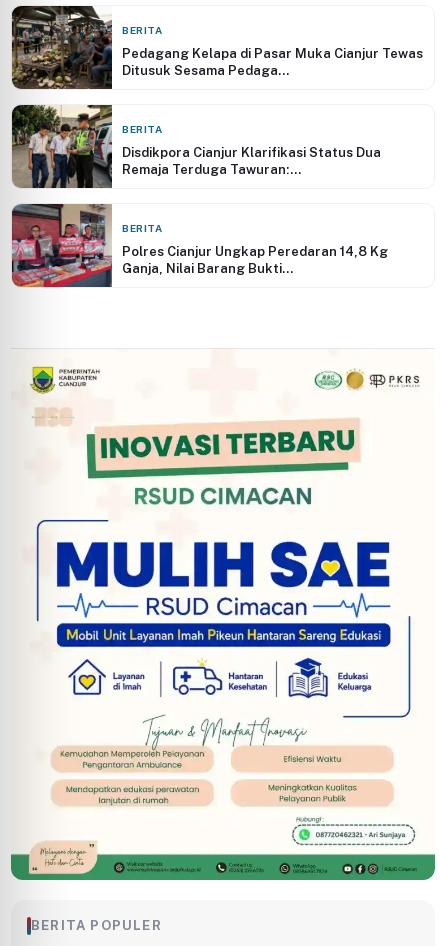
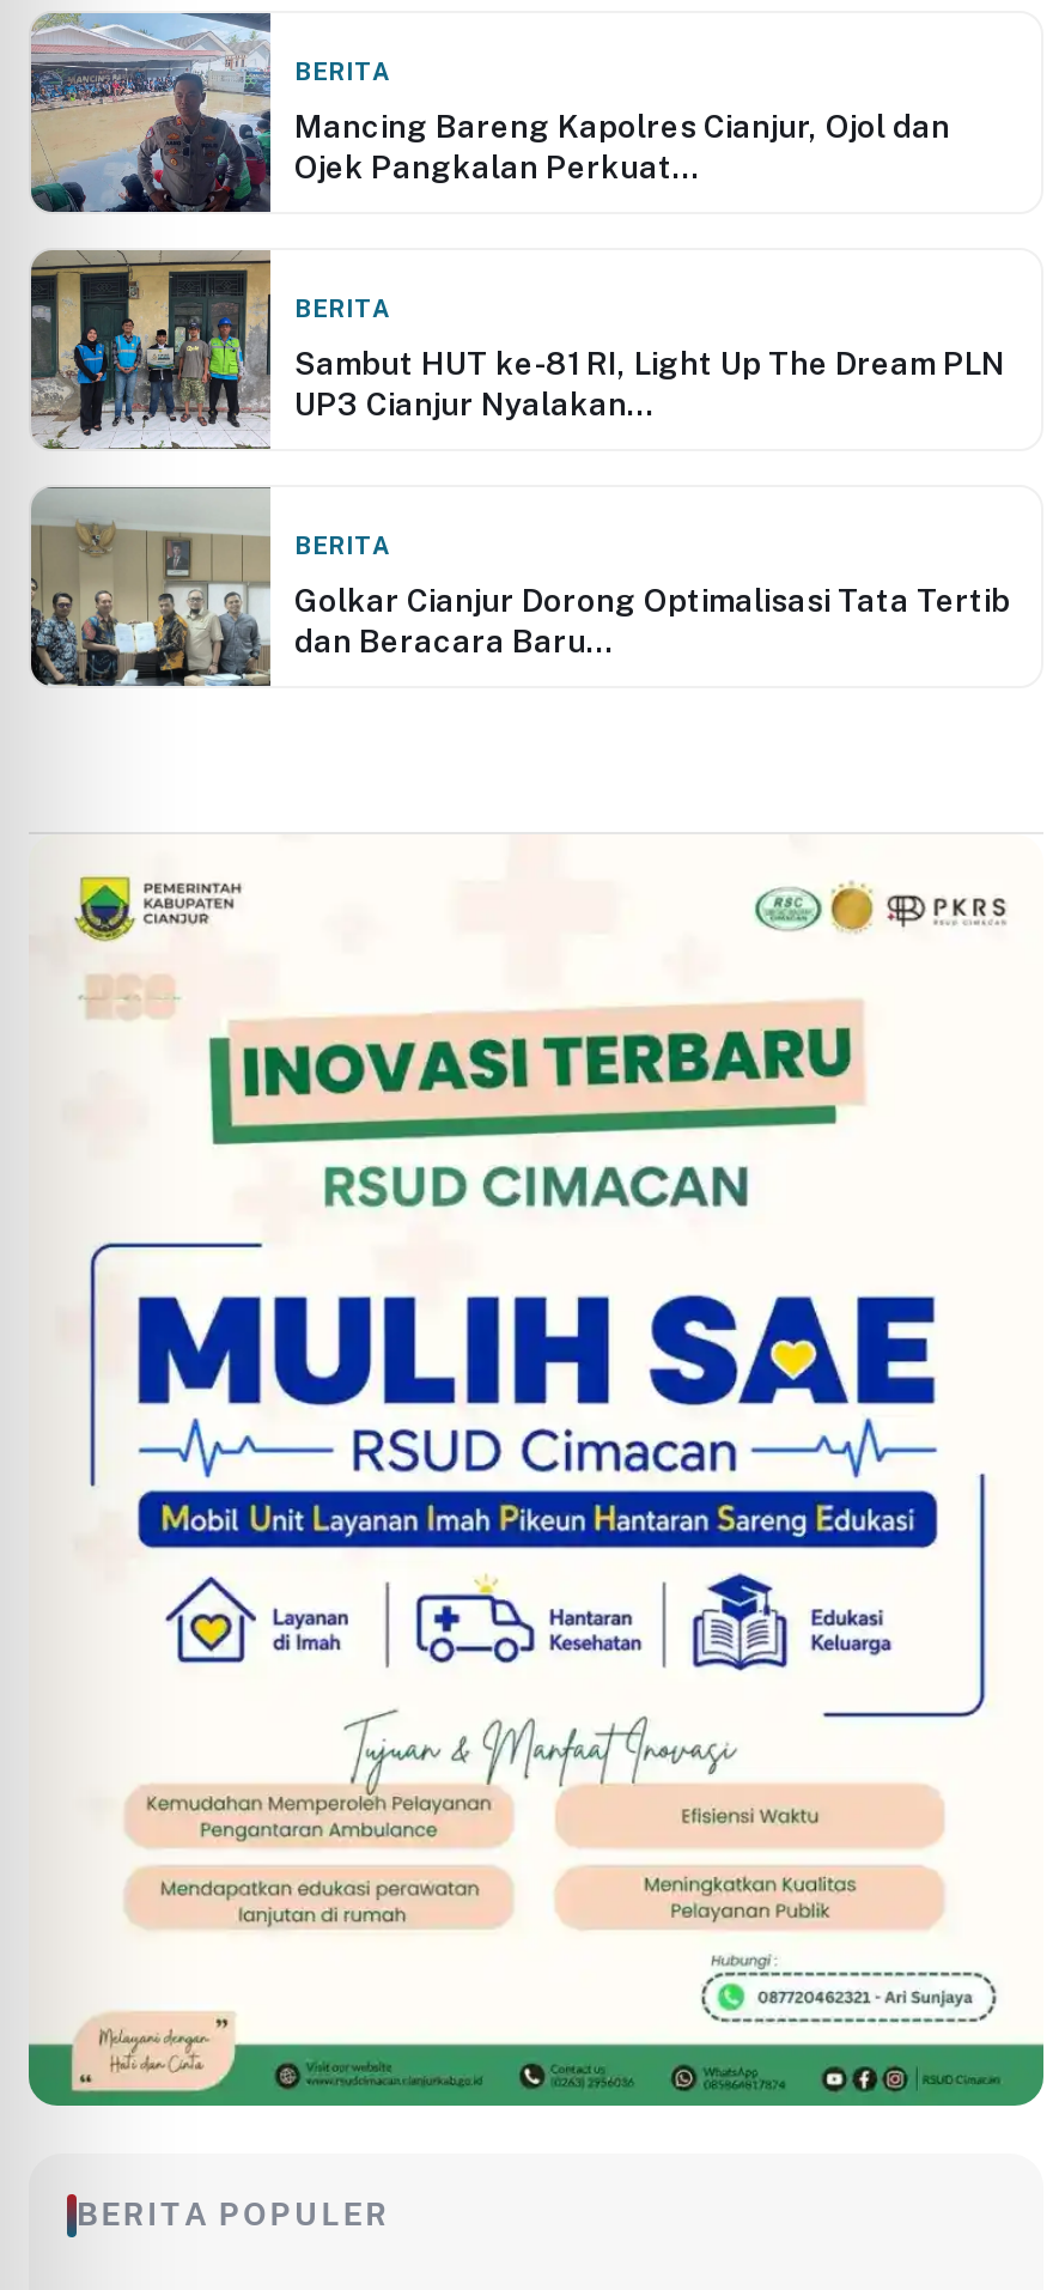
- [image]
- Pedagang Kelapa di Pasar Muka Cianjur Tewas
- Ditusuk Sesama Pedaga...
+ [image]
+ Mancing Bareng Kapolres Cianjur, Ojol dan
+ Ojek Pangkalan Perkuat...

- [image]
- Disdikpora Cianjur Klarifikasi Status Dua
- Remaja Terduga Tawuran:...
+ [image]
+ Sambut HUT ke-81 RI, Light Up The Dream PLN
+ UP3 Cianjur Nyalakan...

- [image]
- Polres Cianjur Ungkap Peredaran 14,8 Kg
- Ganja, Nilai Barang Bukti...
+ [image]
+ Golkar Cianjur Dorong Optimalisasi Tata Tertib
+ dan Beracara Baru...
